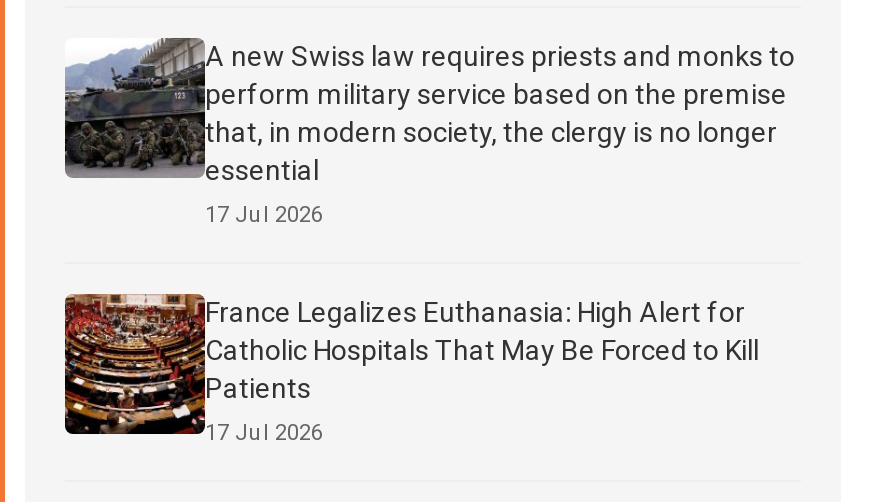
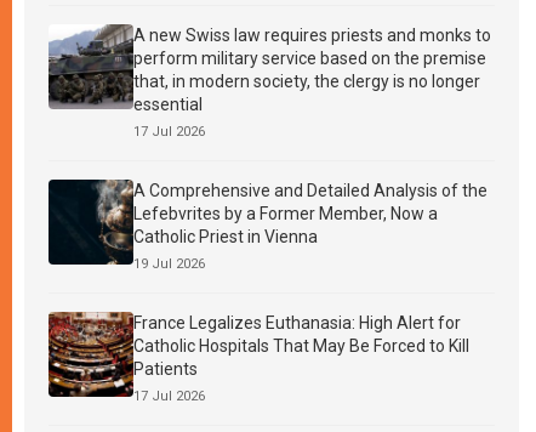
+ [image]
+ A Comprehensive and Detailed Analysis of the
+ Lefebvrites by a Former Member, Now a
+ Catholic Priest in Vienna
+ 19 Jul 2026
